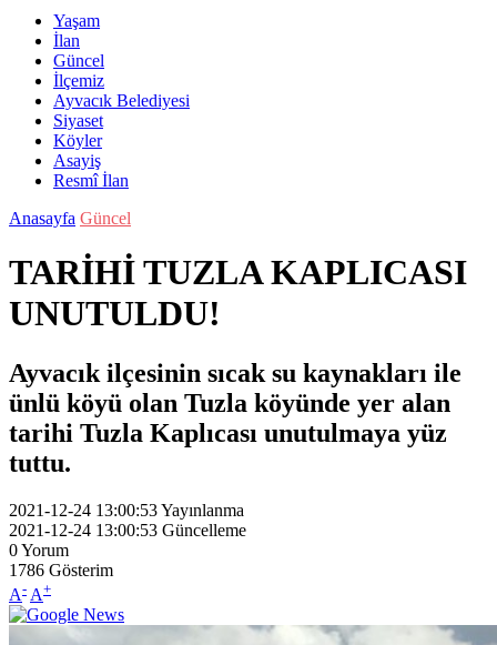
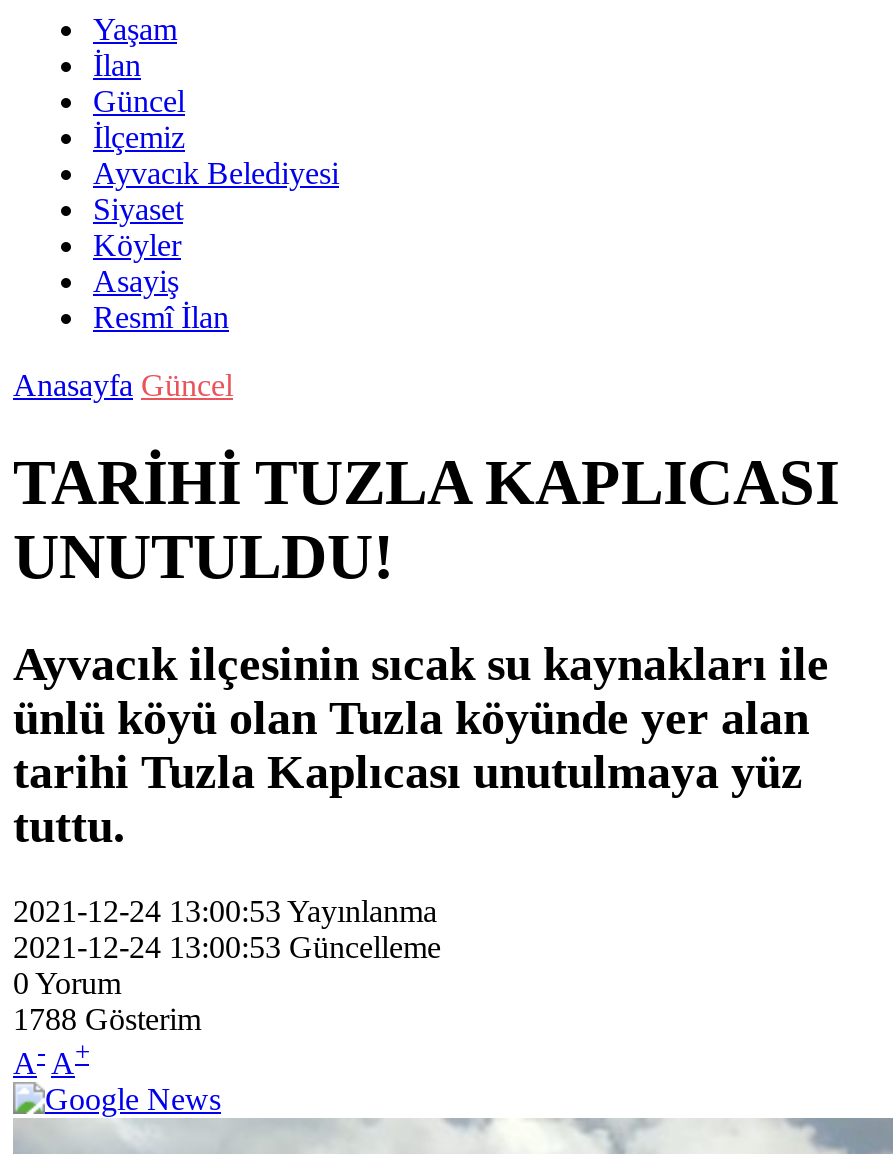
- 1786 Gösterim
+ 1788 Gösterim
